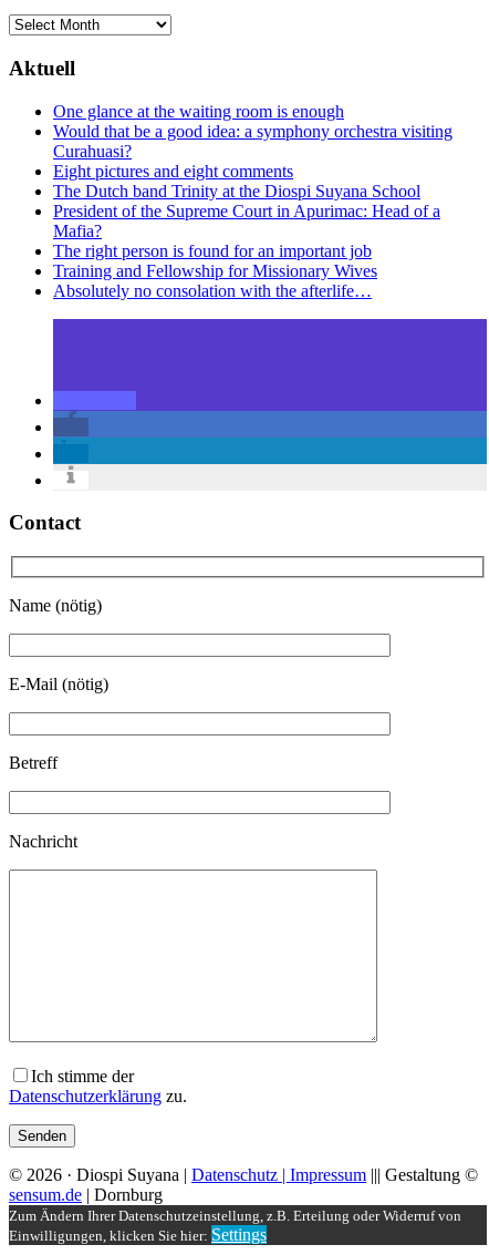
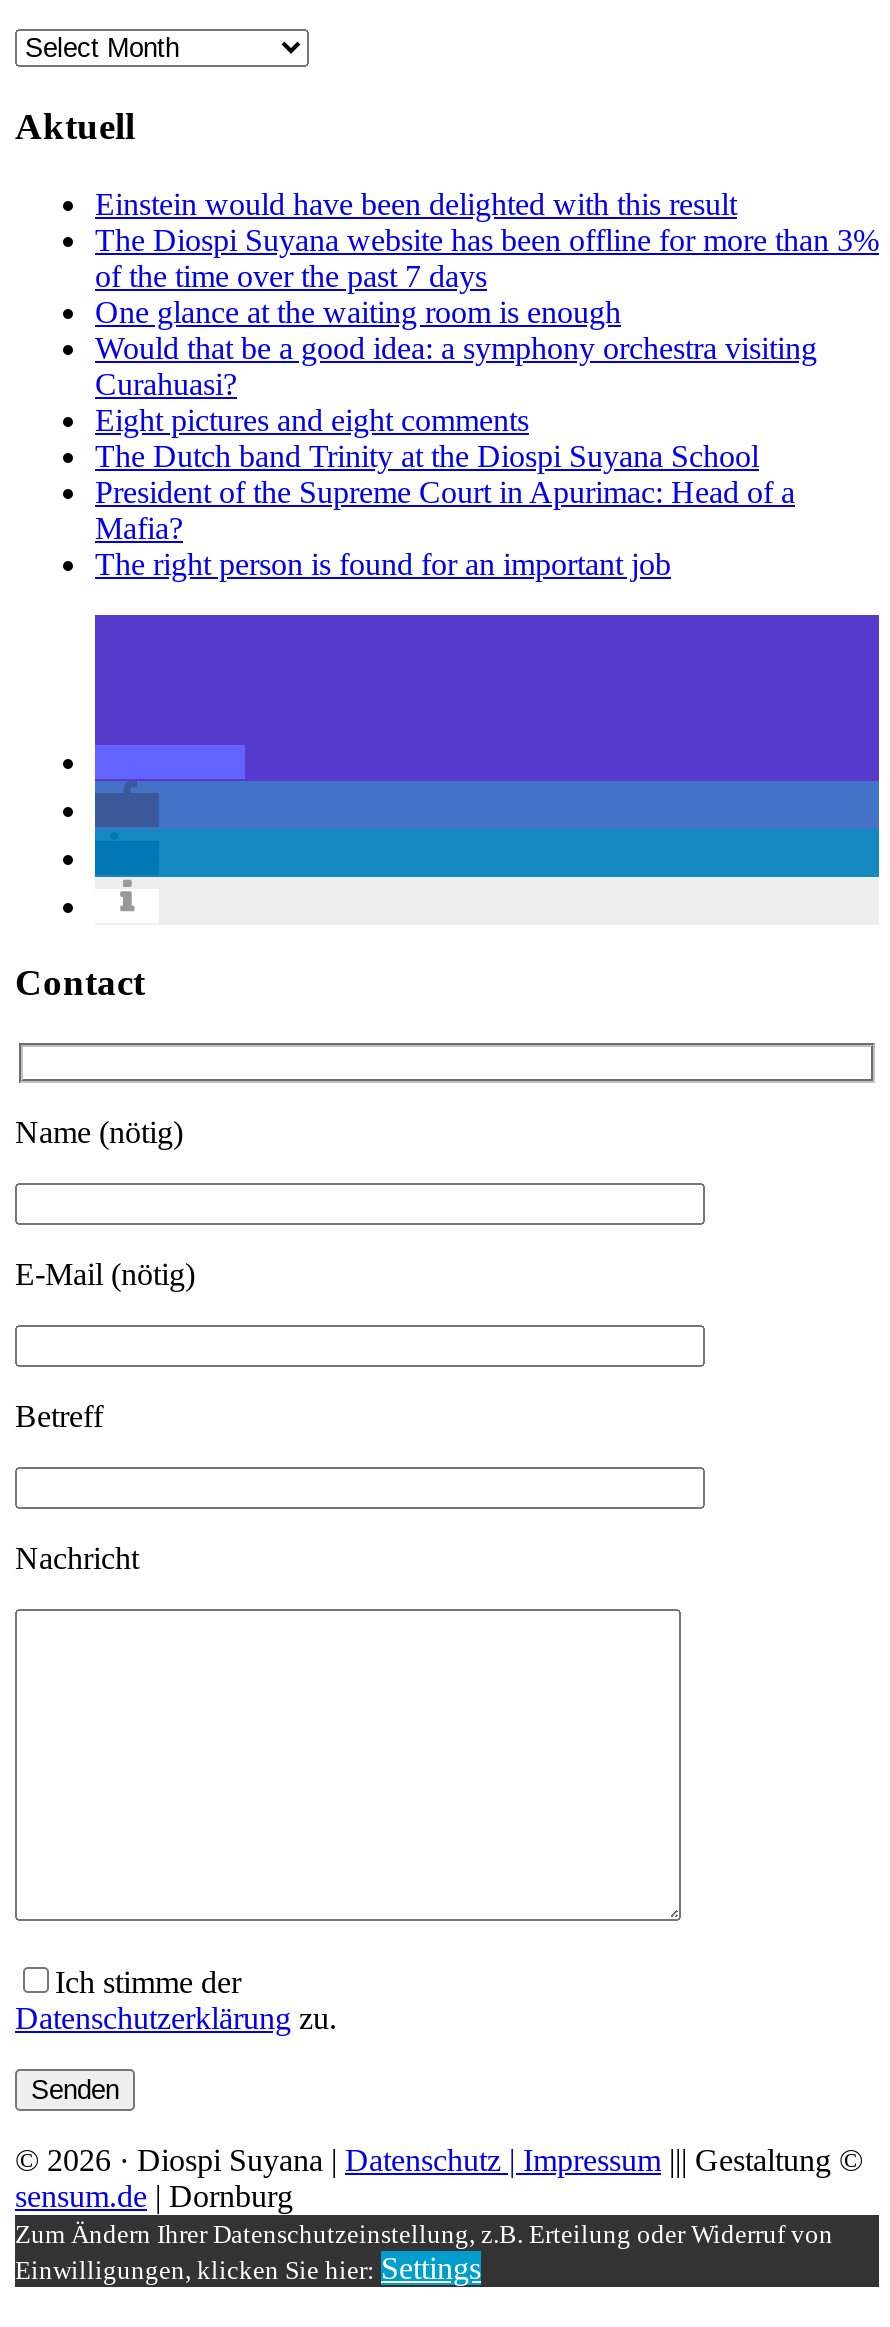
+ Einstein would have been delighted with this result
+ The Diospi Suyana website has been offline for more than 3%
+ of the time over the past 7 days

moved down: One glance at the waiting room is enough | Would that be a good idea: a symphony orchestra visiting | Curahuasi? | Eight pictures and eight comments | The Dutch band Trinity at the Diospi Suyana School | President of the Supreme Court in Apurimac: Head of a | Mafia? | The right person is found for an important job

- Training and Fellowship for Missionary Wives
- Absolutely no consolation with the afterlife…
